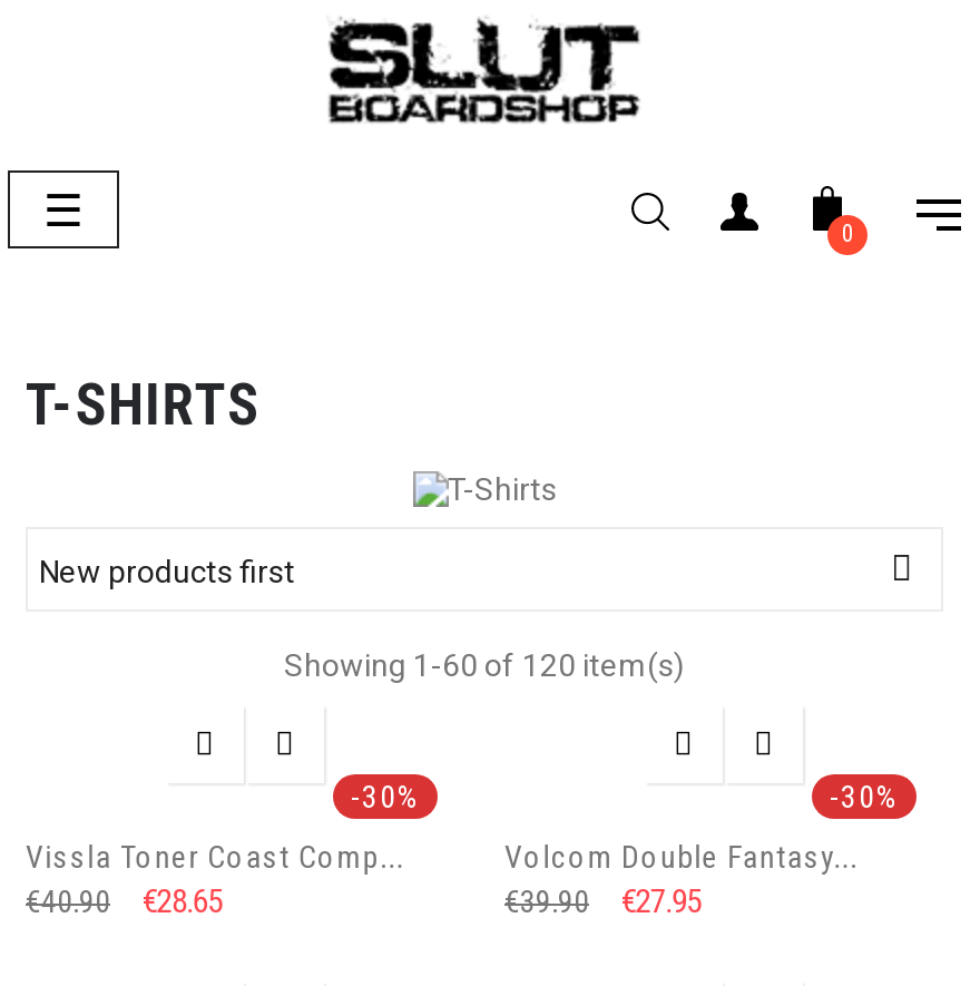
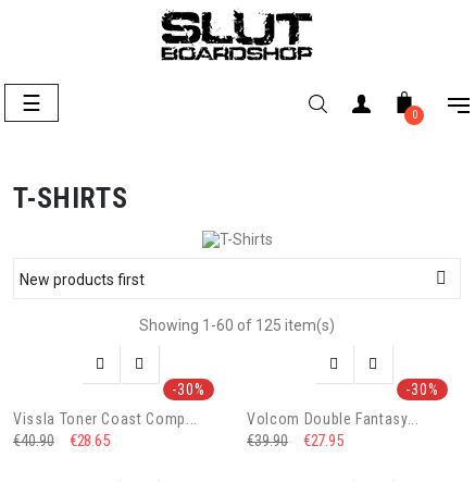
- Showing 1-60 of 120 item(s)
+ Showing 1-60 of 125 item(s)
